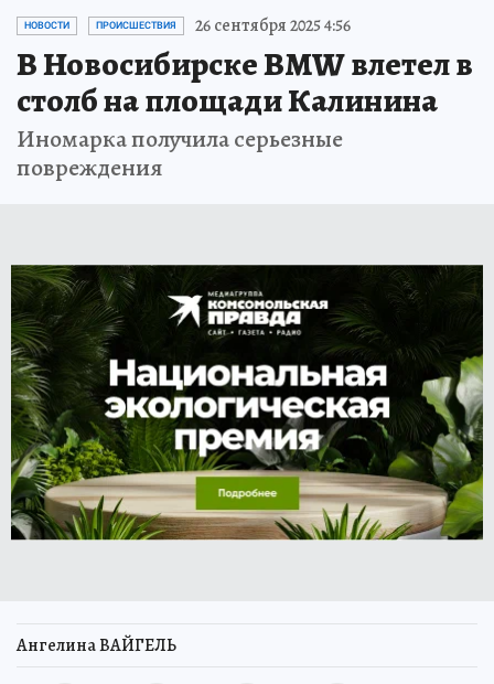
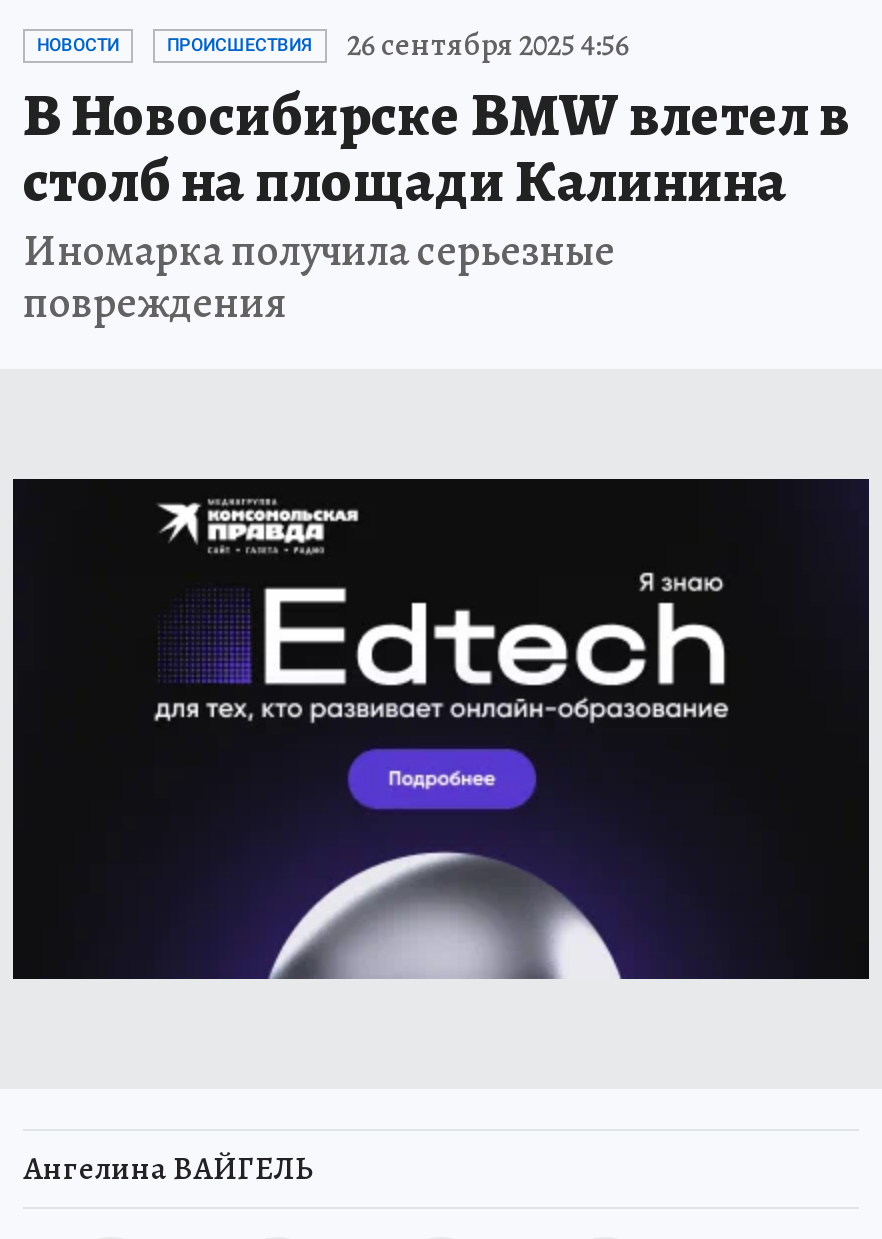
- [image]
+ [image]
